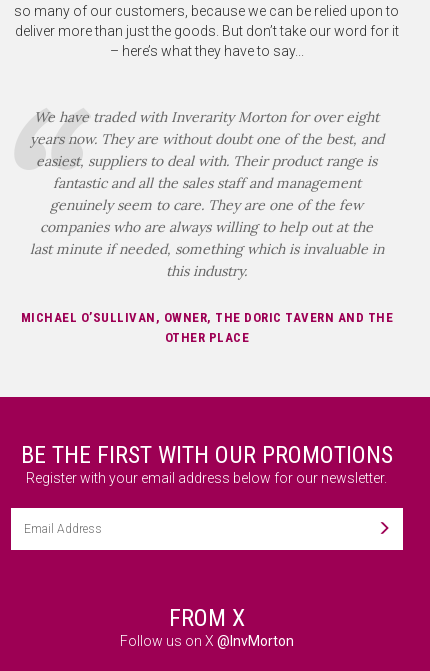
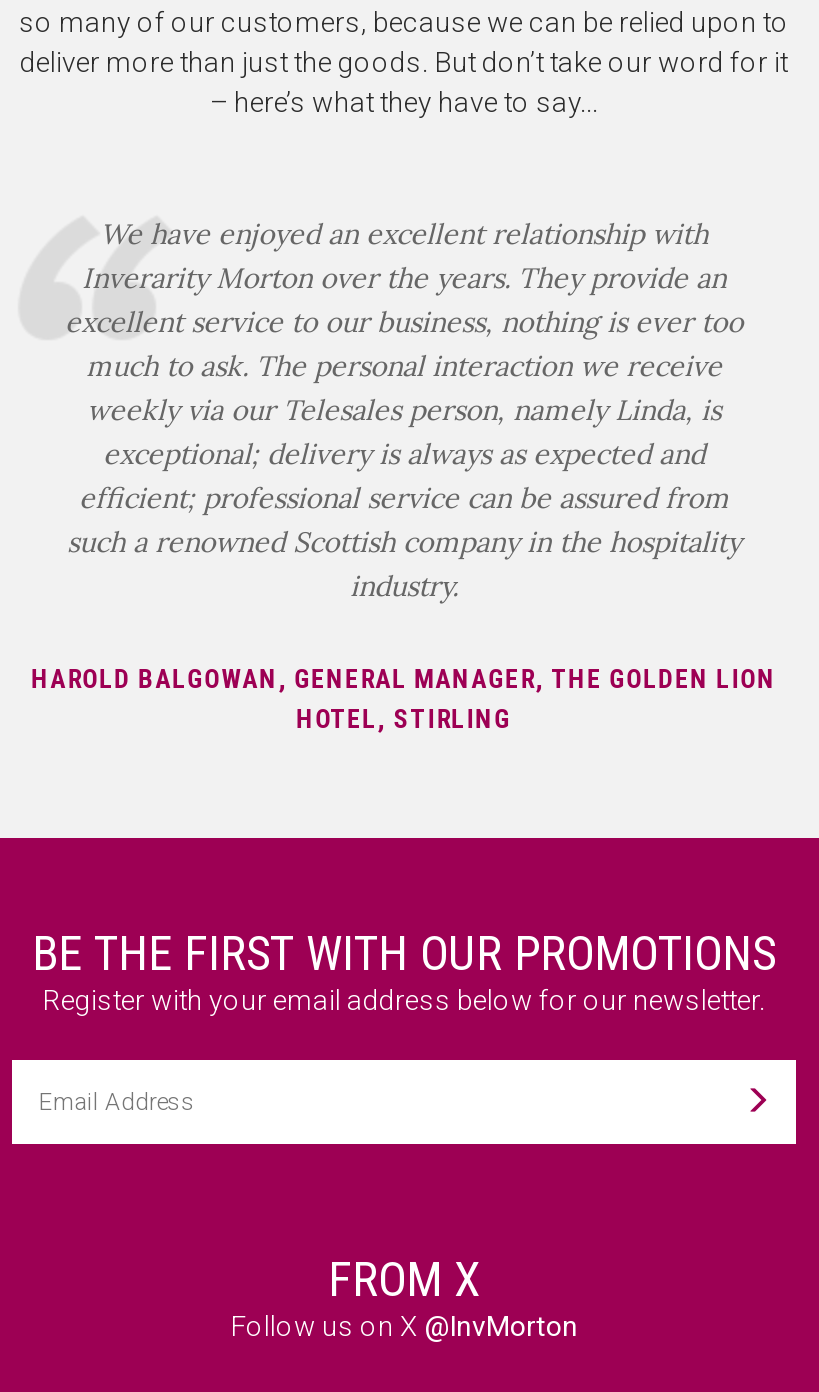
- We have traded with Inverarity Morton for over eight
- years now. They are without doubt one of the best, and
- easiest, suppliers to deal with. Their product range is
- fantastic and all the sales staff and management
- genuinely seem to care. They are one of the few
- companies who are always willing to help out at the
- last minute if needed, something which is invaluable in
- this industry.
+ We have enjoyed an excellent relationship with
+ Inverarity Morton over the years. They provide an
+ excellent service to our business, nothing is ever too
+ much to ask. The personal interaction we receive
+ weekly via our Telesales person, namely Linda, is
+ exceptional; delivery is always as expected and
+ efficient; professional service can be assured from
+ such a renowned Scottish company in the hospitality
+ industry.

- MICHAEL O’SULLIVAN, OWNER, THE DORIC TAVERN AND THE
- OTHER PLACE
+ HAROLD BALGOWAN, GENERAL MANAGER, THE GOLDEN LION
+ HOTEL, STIRLING
